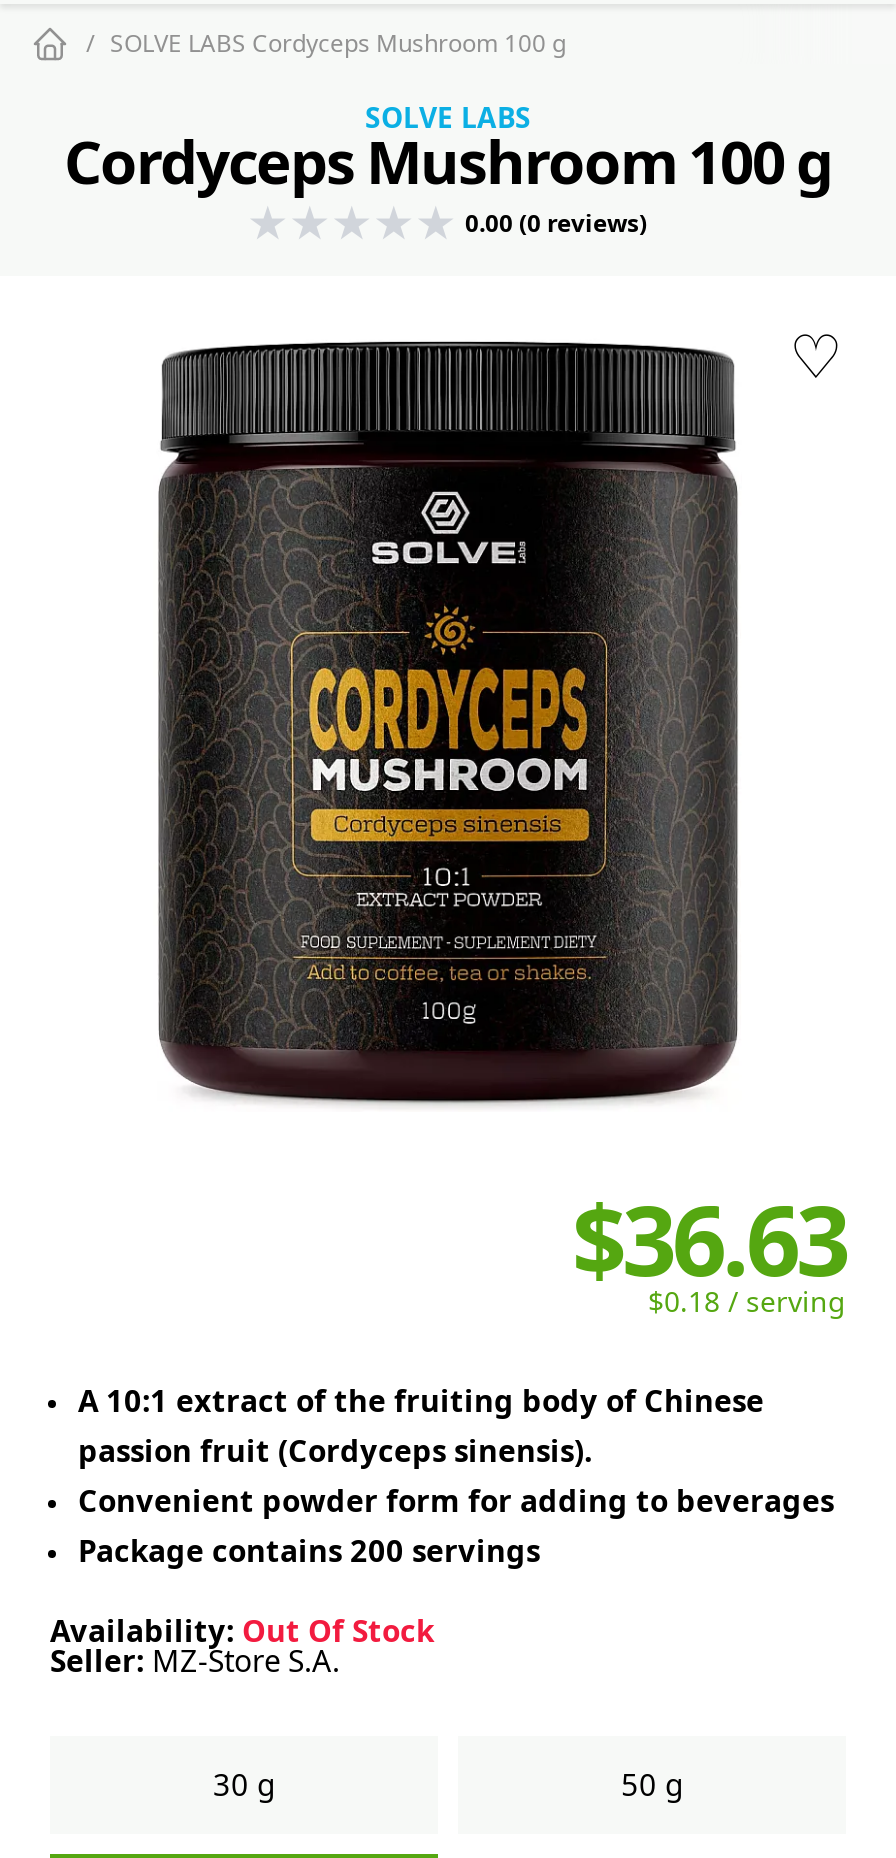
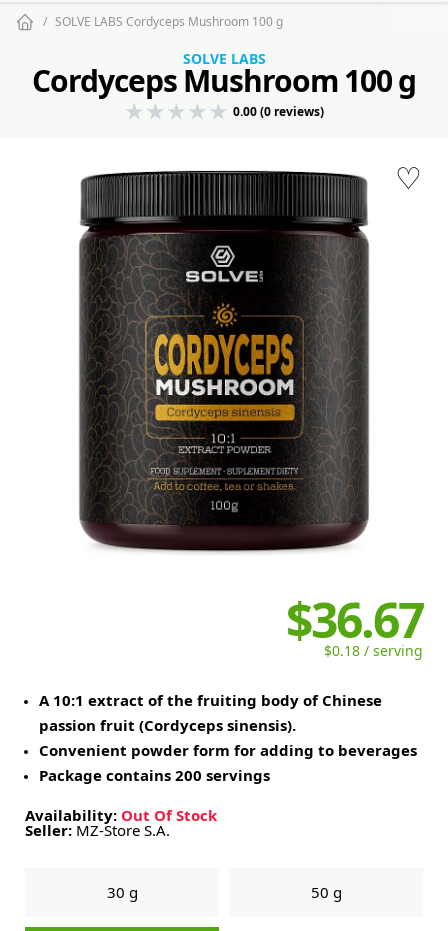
- $36.63
+ $36.67
